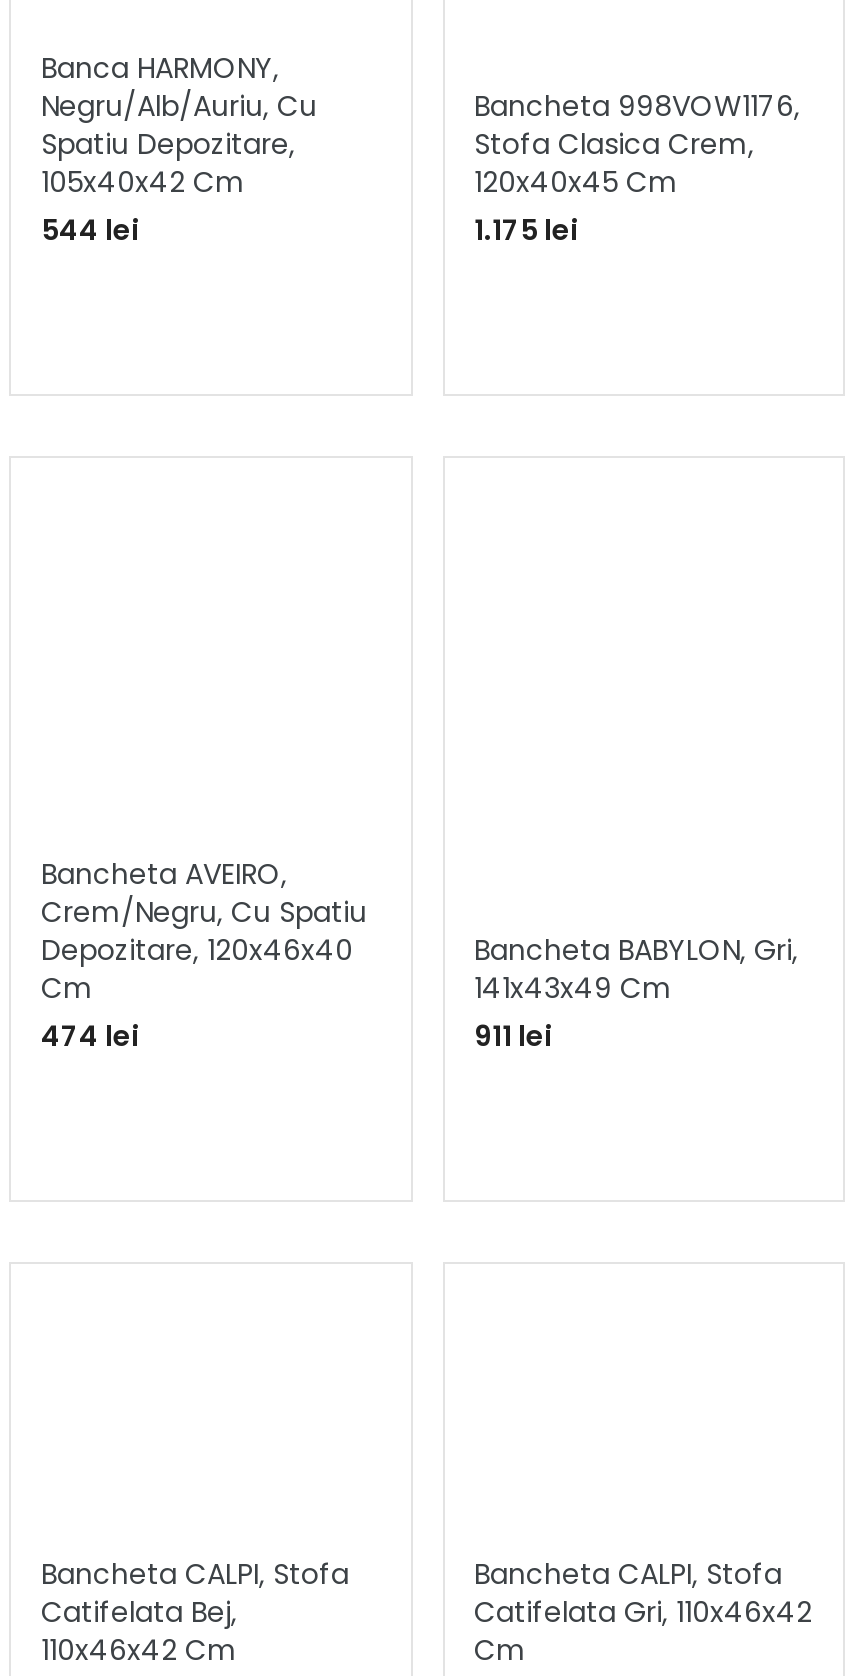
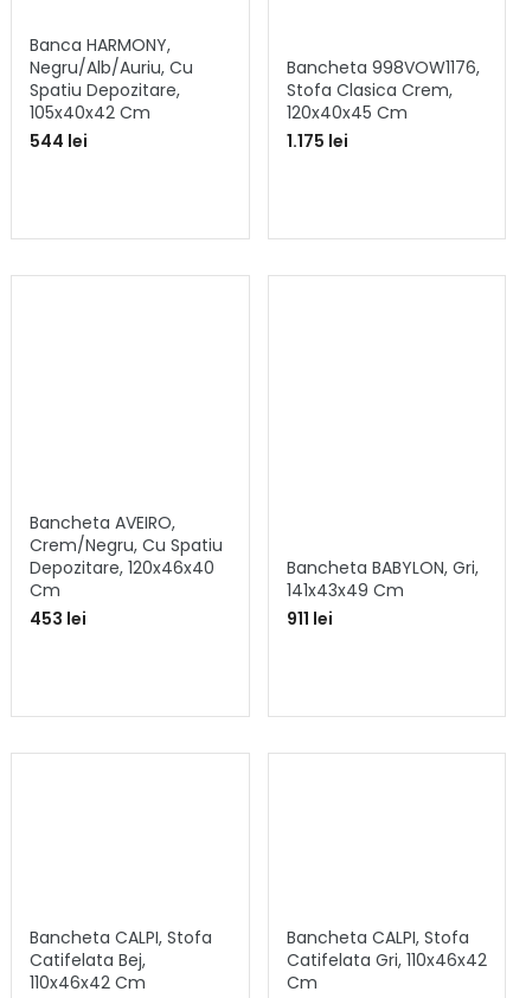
- 474 lei
+ 453 lei
